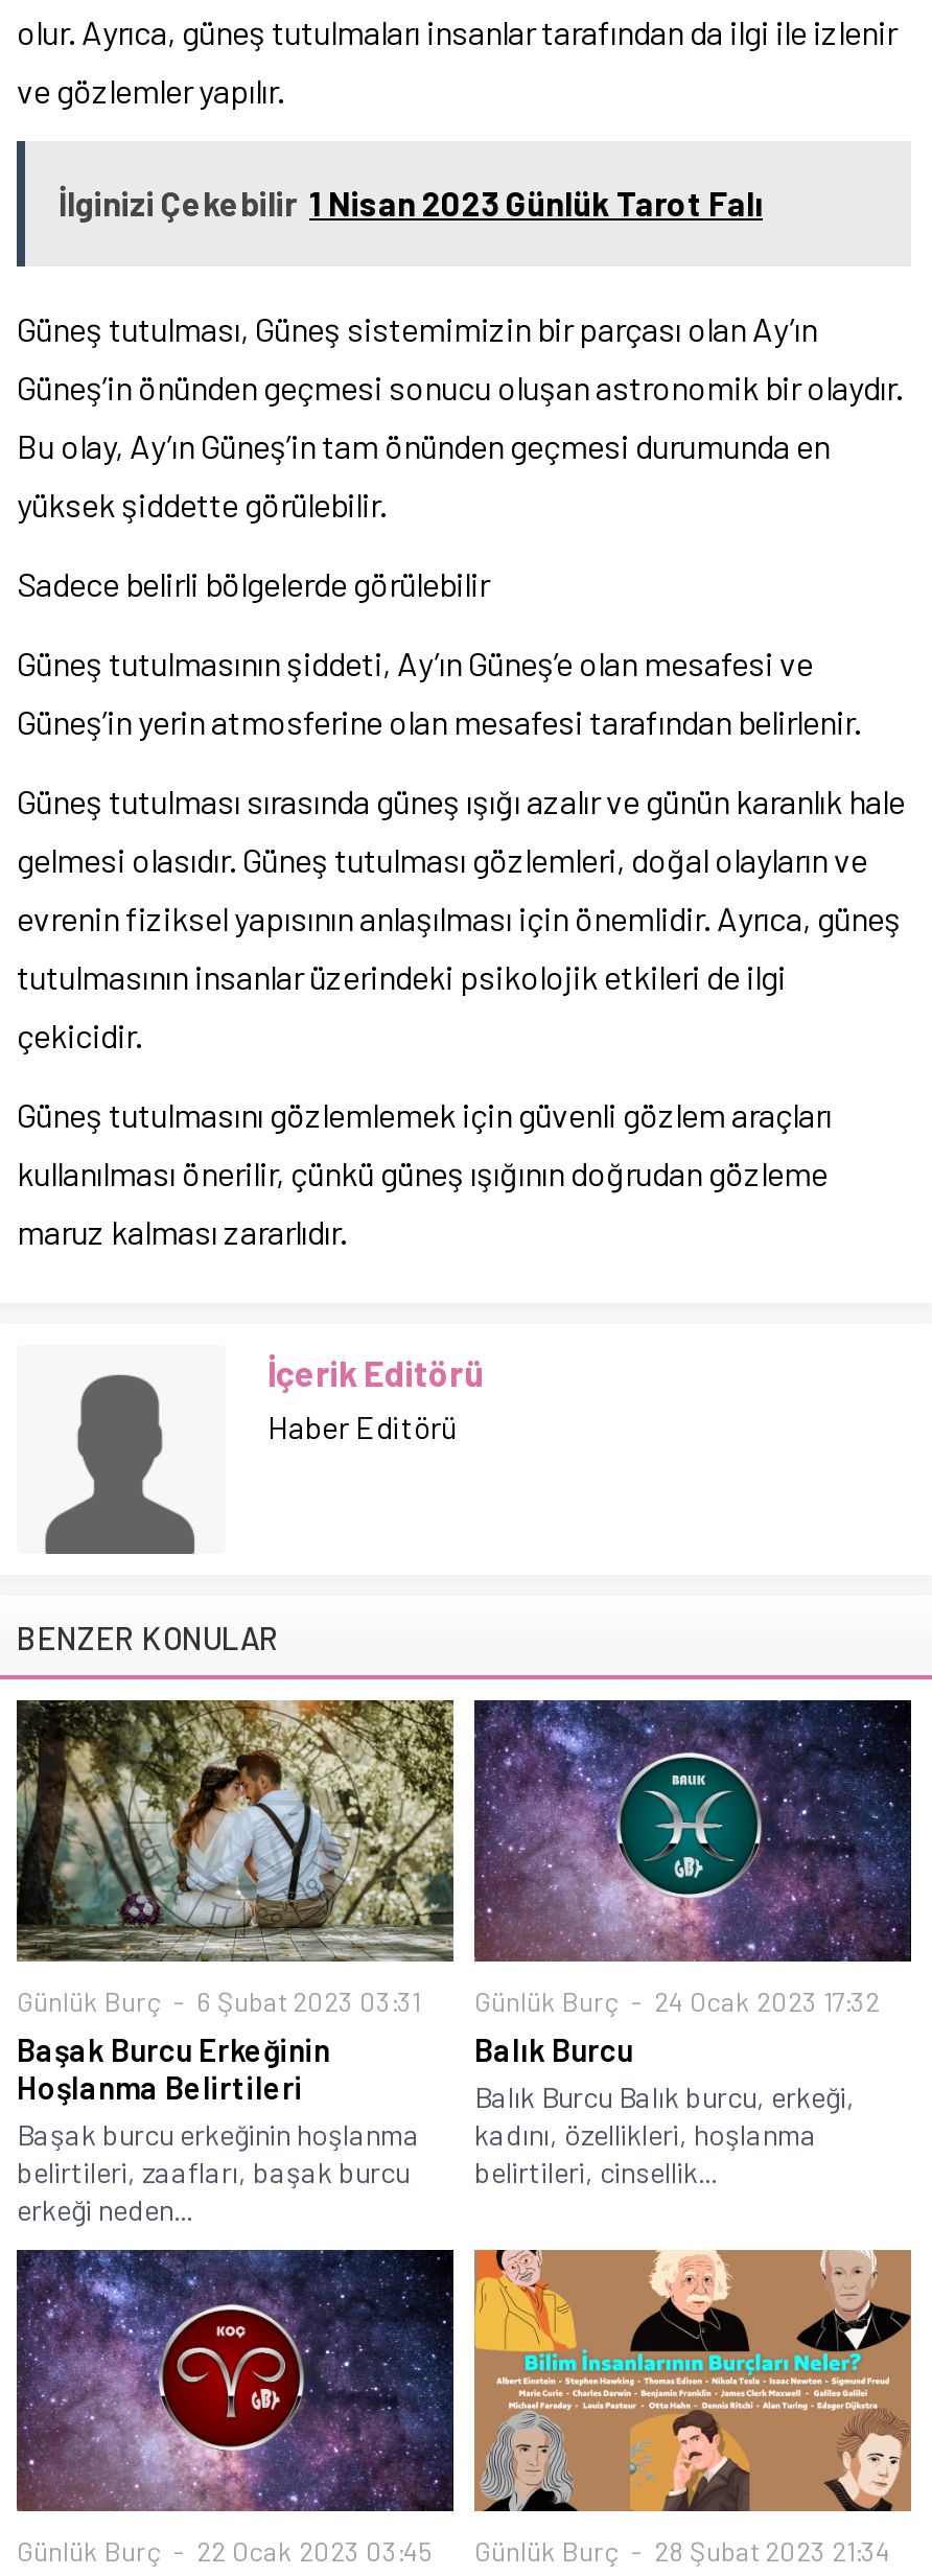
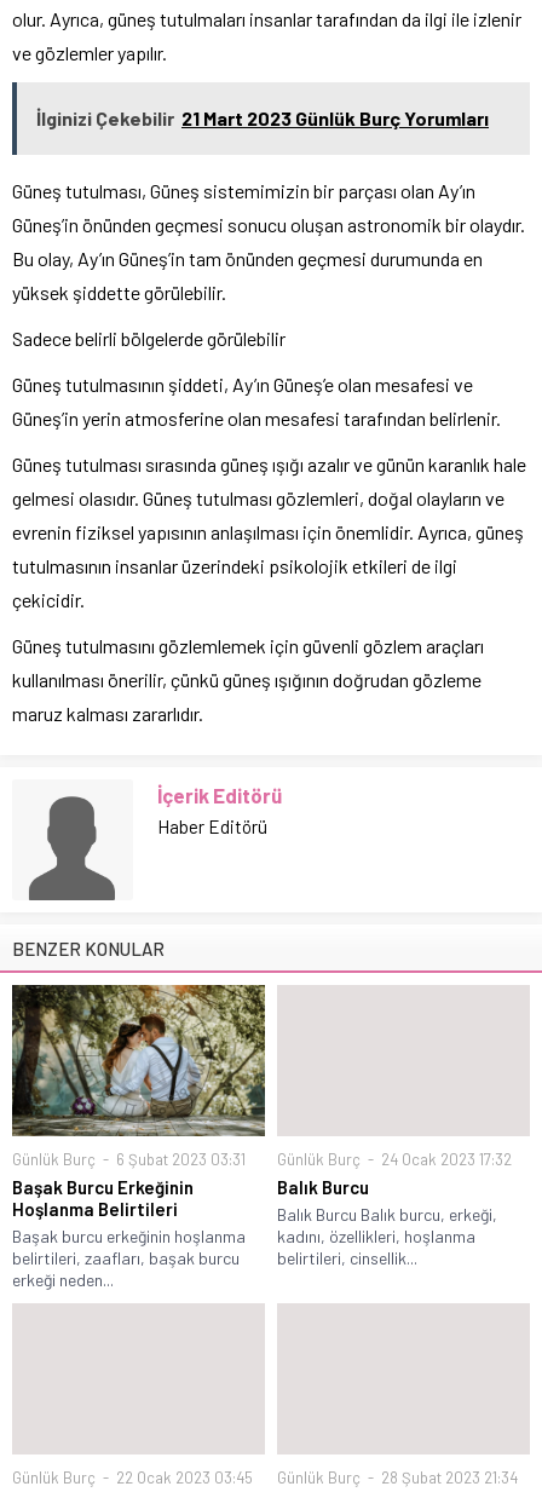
- İlginizi Çekebilir 1 Nisan 2023 Günlük Tarot Falı
+ İlginizi Çekebilir 21 Mart 2023 Günlük Burç Yorumları

- [image]

- [image]

- [image]
